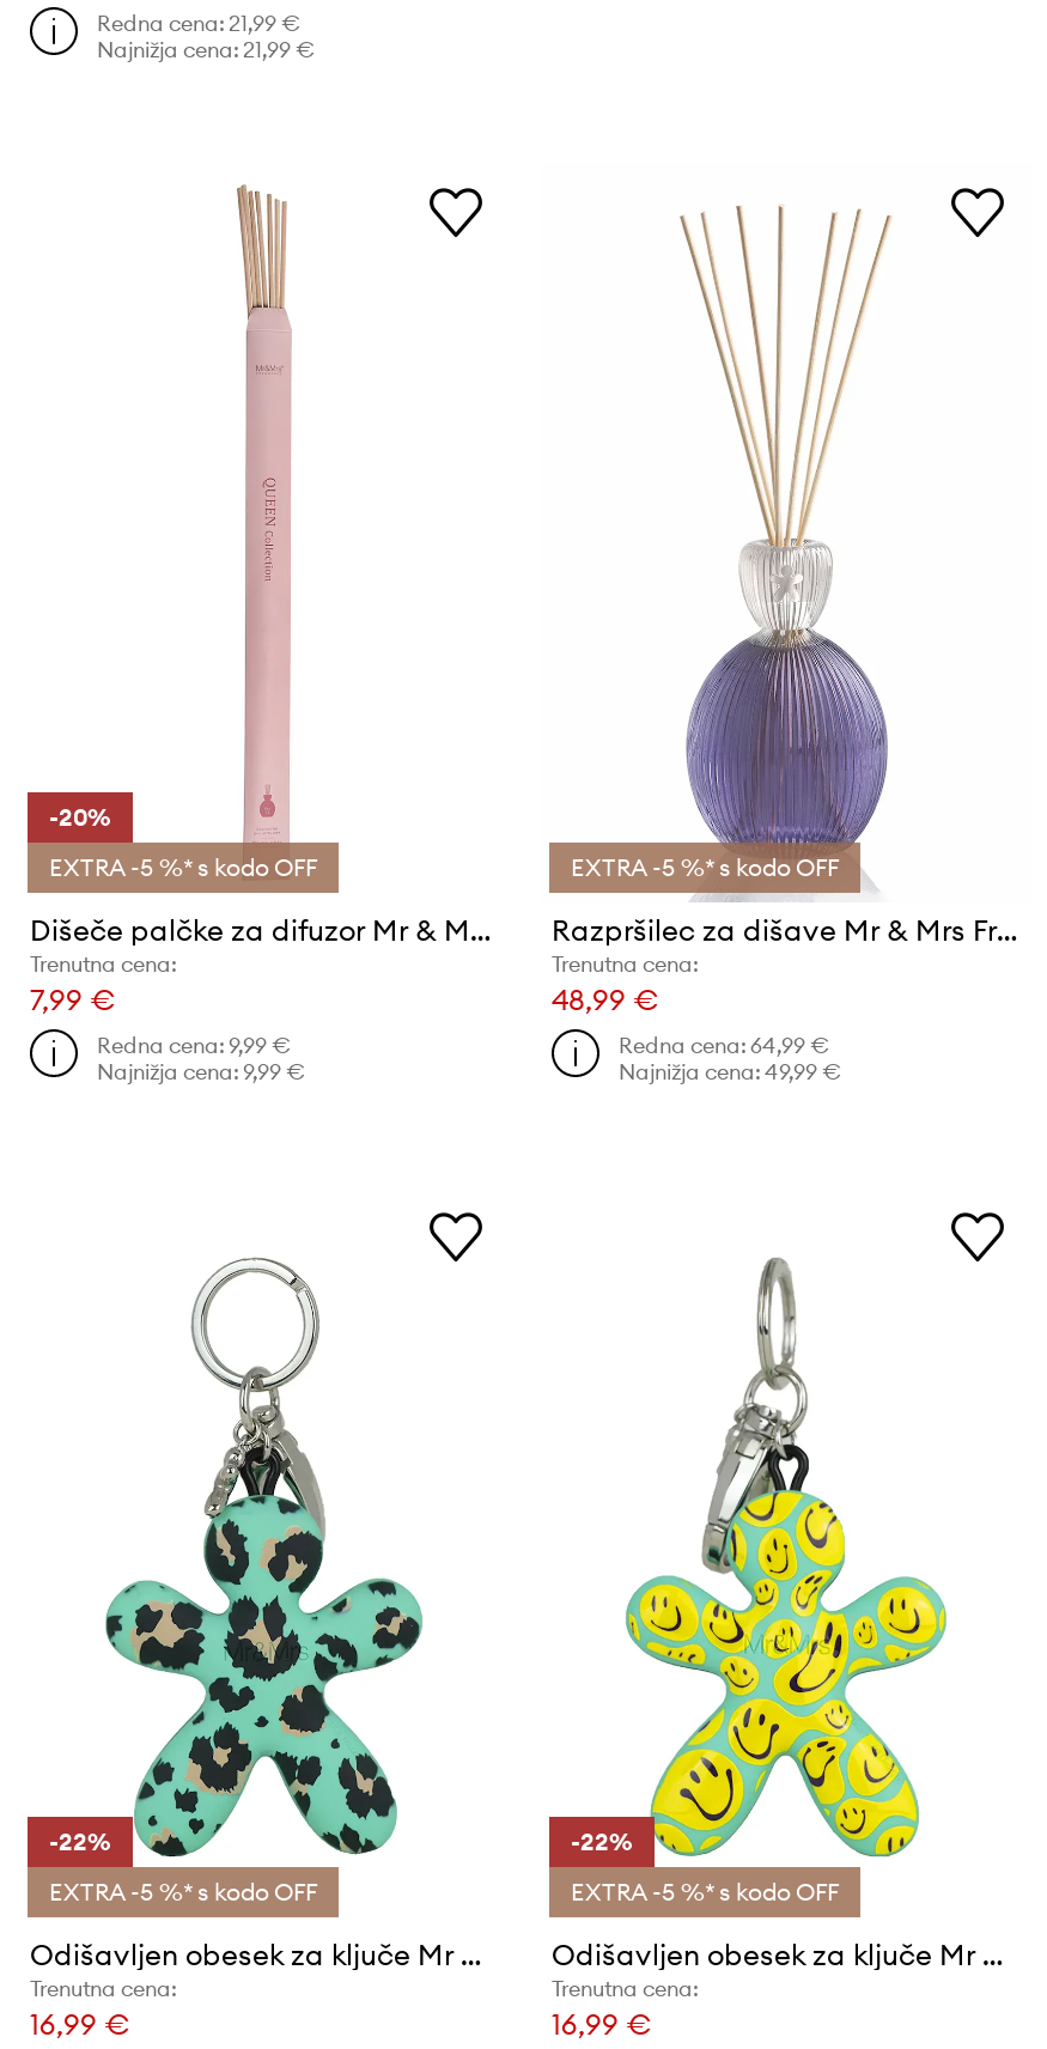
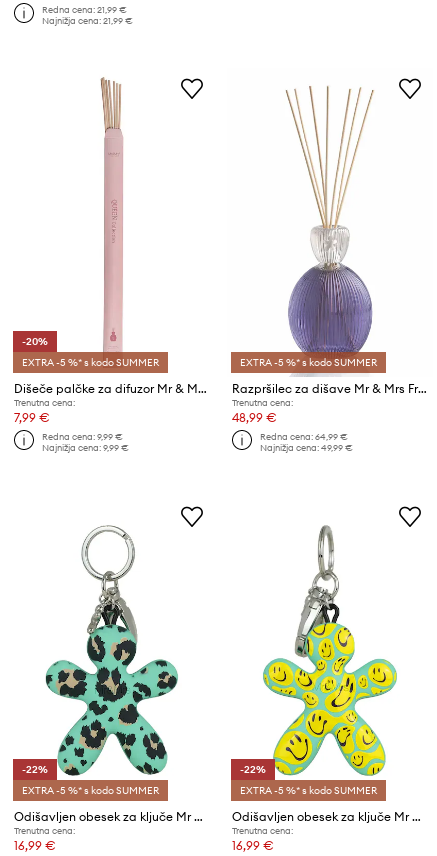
- EXTRA -5 %* s kodo OFF
+ EXTRA -5 %* s kodo SUMMER

- EXTRA -5 %* s kodo OFF
+ EXTRA -5 %* s kodo SUMMER

- EXTRA -5 %* s kodo OFF
+ EXTRA -5 %* s kodo SUMMER

- EXTRA -5 %* s kodo OFF
+ EXTRA -5 %* s kodo SUMMER
